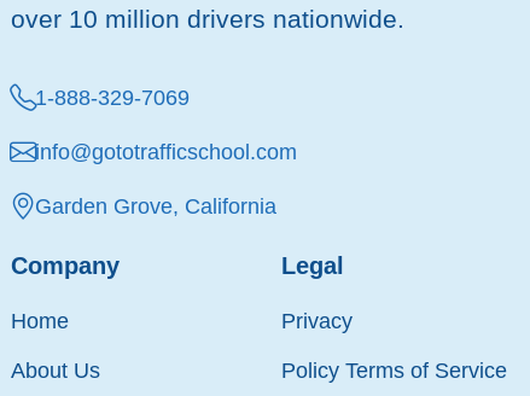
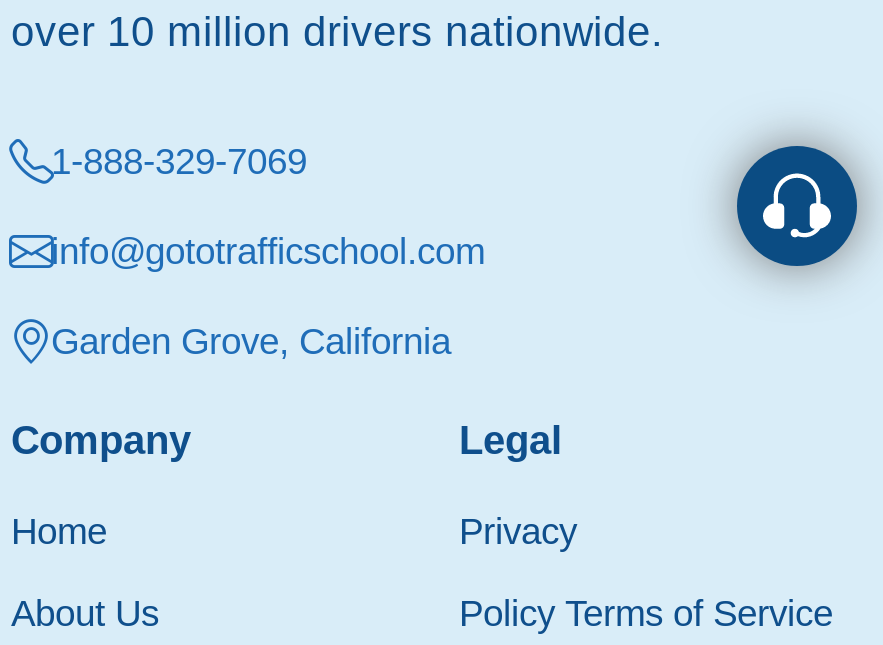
+ [image]
